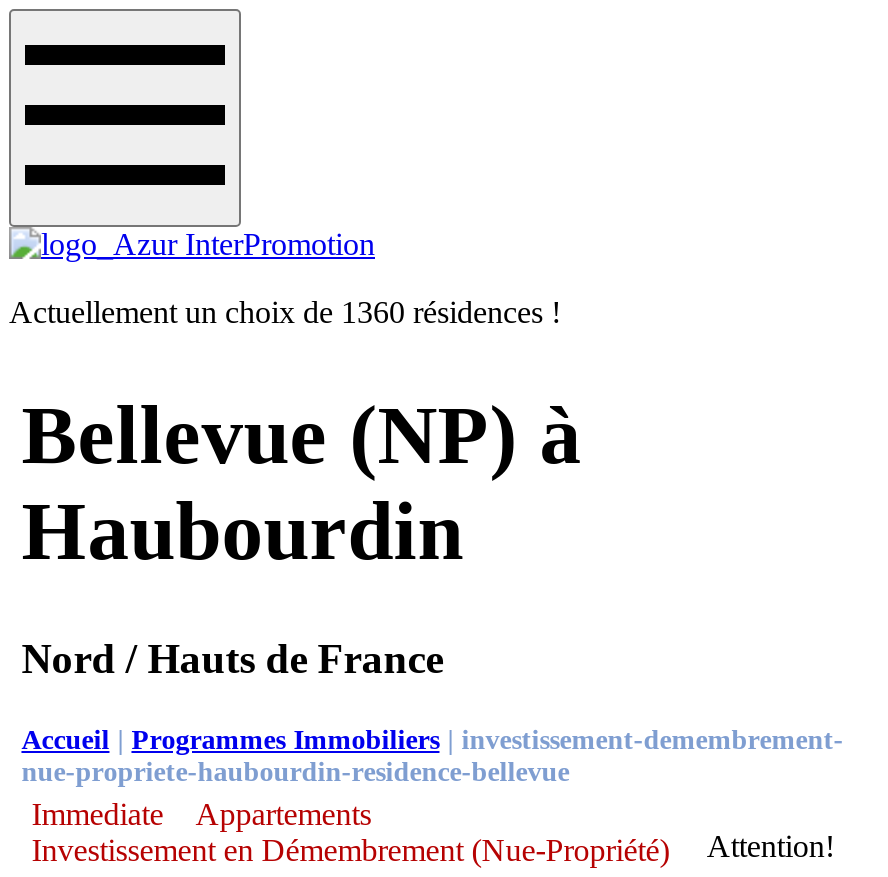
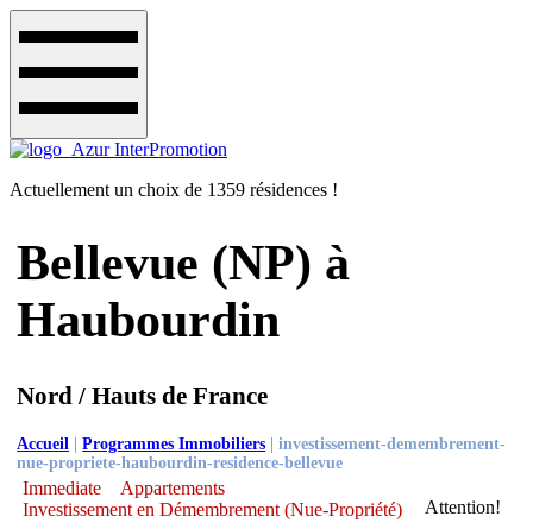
- Actuellement un choix de 1360 résidences !
+ Actuellement un choix de 1359 résidences !
